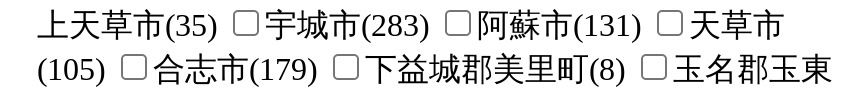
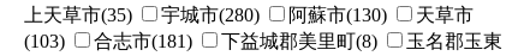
- 宇城市(283)
+ 宇城市(280)

- 阿蘇市(131)
+ 阿蘇市(130)

- (105)
+ (103)

- 合志市(179)
+ 合志市(181)
